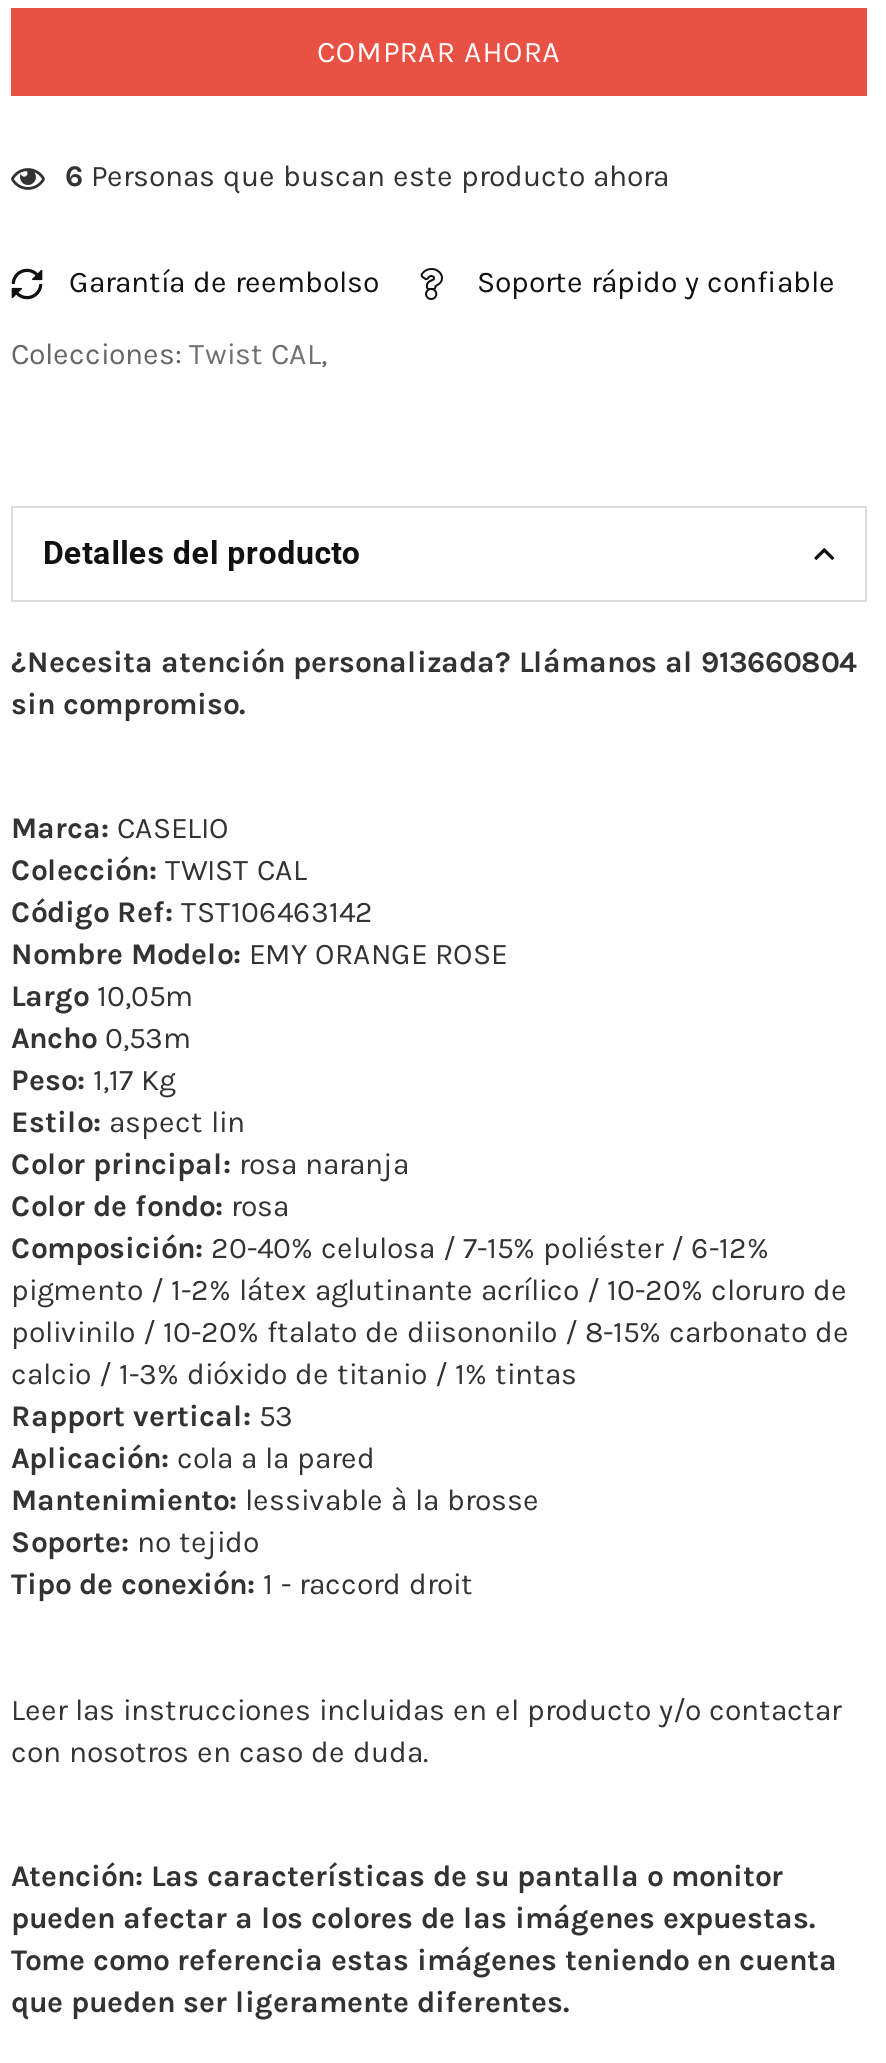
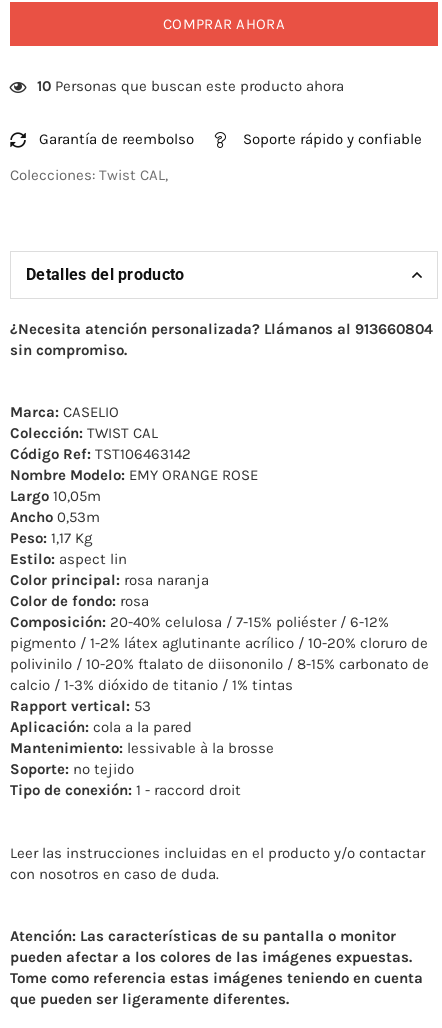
- 6 Personas que buscan este producto ahora
+ 10 Personas que buscan este producto ahora
